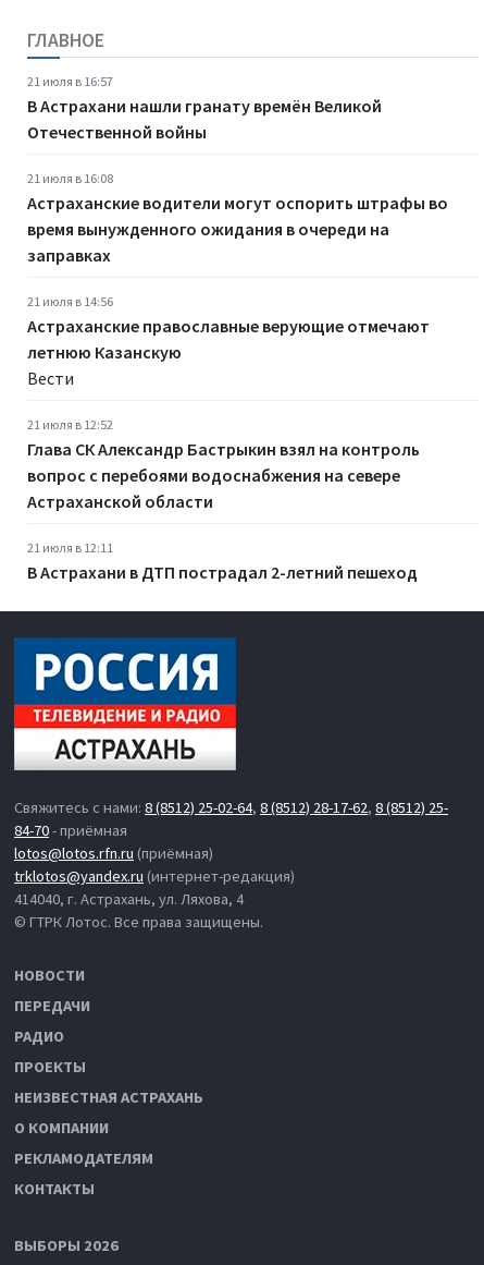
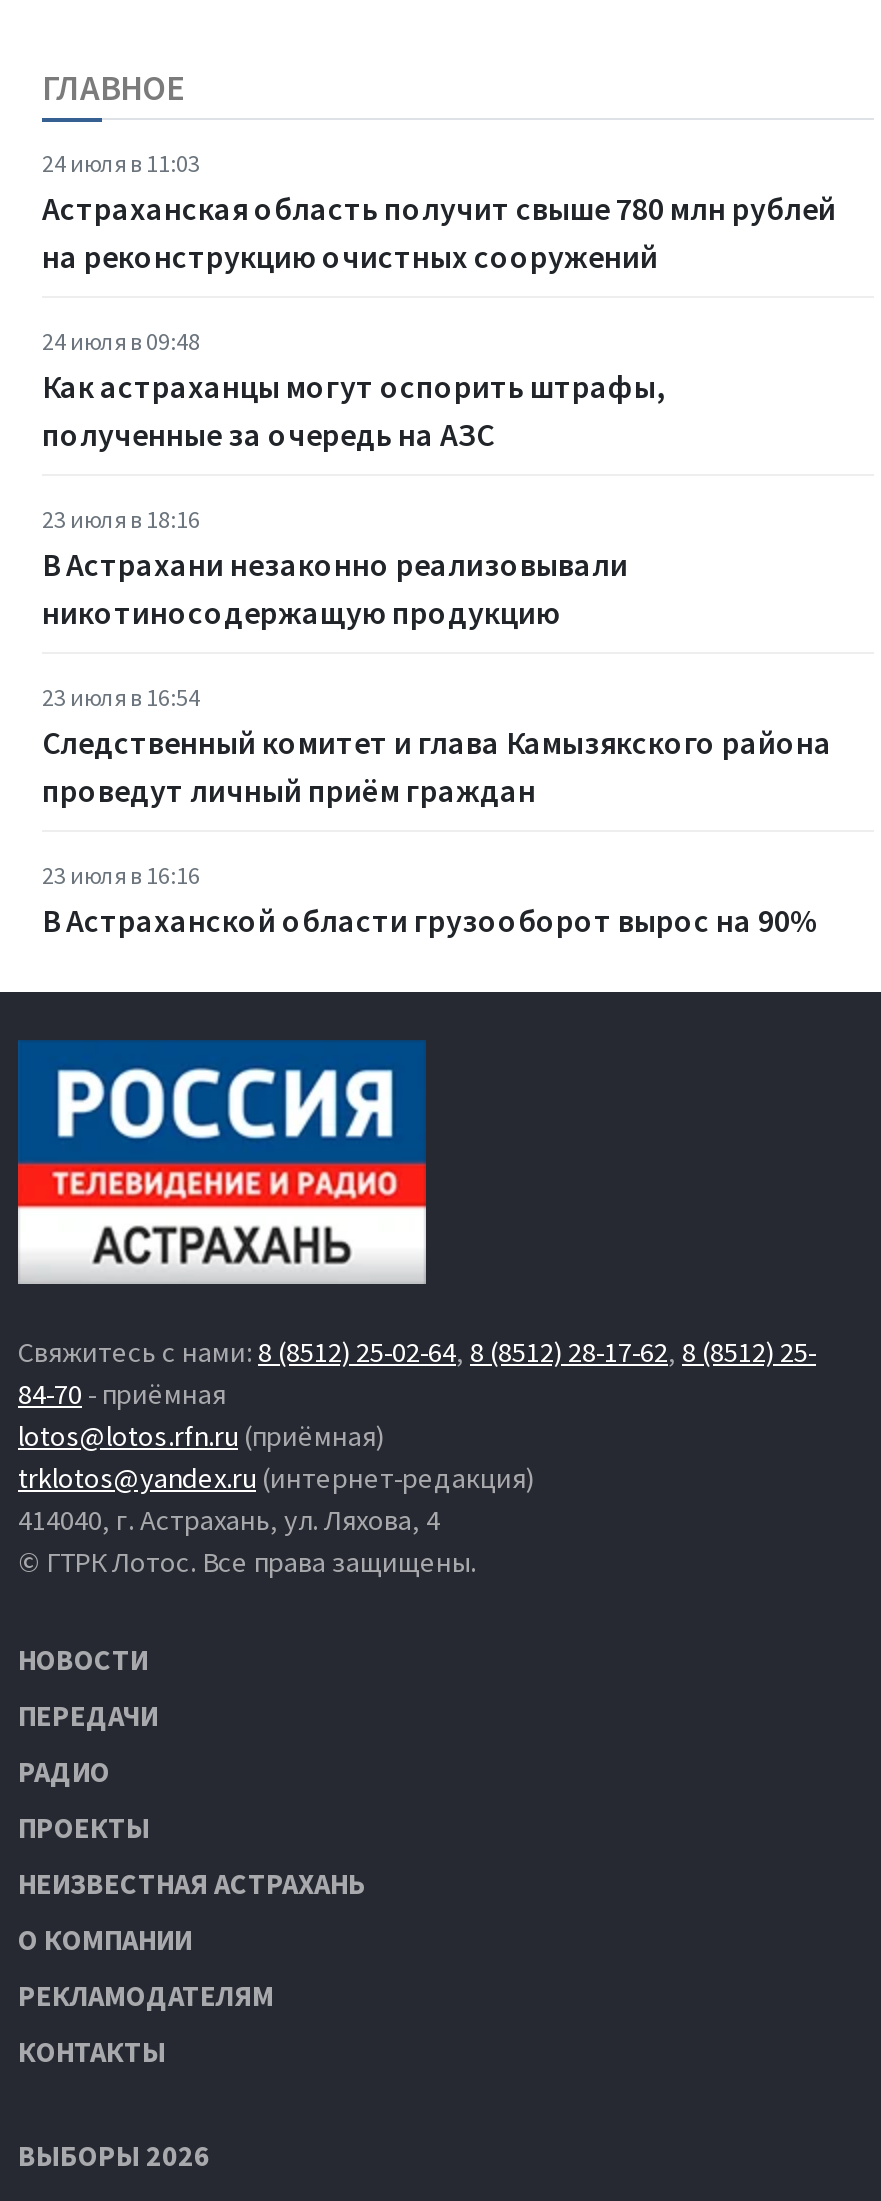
- 21 июля в 16:57
- В Астрахани нашли гранату времён Великой
- Отечественной войны
+ 24 июля в 11:03
+ Астраханская область получит свыше 780 млн рублей
+ на реконструкцию очистных сооружений

- 21 июля в 16:08
- Астраханские водители могут оспорить штрафы во
- время вынужденного ожидания в очереди на
- заправках
+ 24 июля в 09:48
+ Как астраханцы могут оспорить штрафы,
+ полученные за очередь на АЗС

- 21 июля в 14:56
- Астраханские православные верующие отмечают
- летнюю Казанскую
- Вести
+ 23 июля в 18:16
+ В Астрахани незаконно реализовывали
+ никотиносодержащую продукцию

- 21 июля в 12:52
- Глава СК Александр Бастрыкин взял на контроль
- вопрос с перебоями водоснабжения на севере
- Астраханской области
+ 23 июля в 16:54
+ Следственный комитет и глава Камызякского района
+ проведут личный приём граждан

- 21 июля в 12:11
- В Астрахани в ДТП пострадал 2-летний пешеход
+ 23 июля в 16:16
+ В Астраханской области грузооборот вырос на 90%
